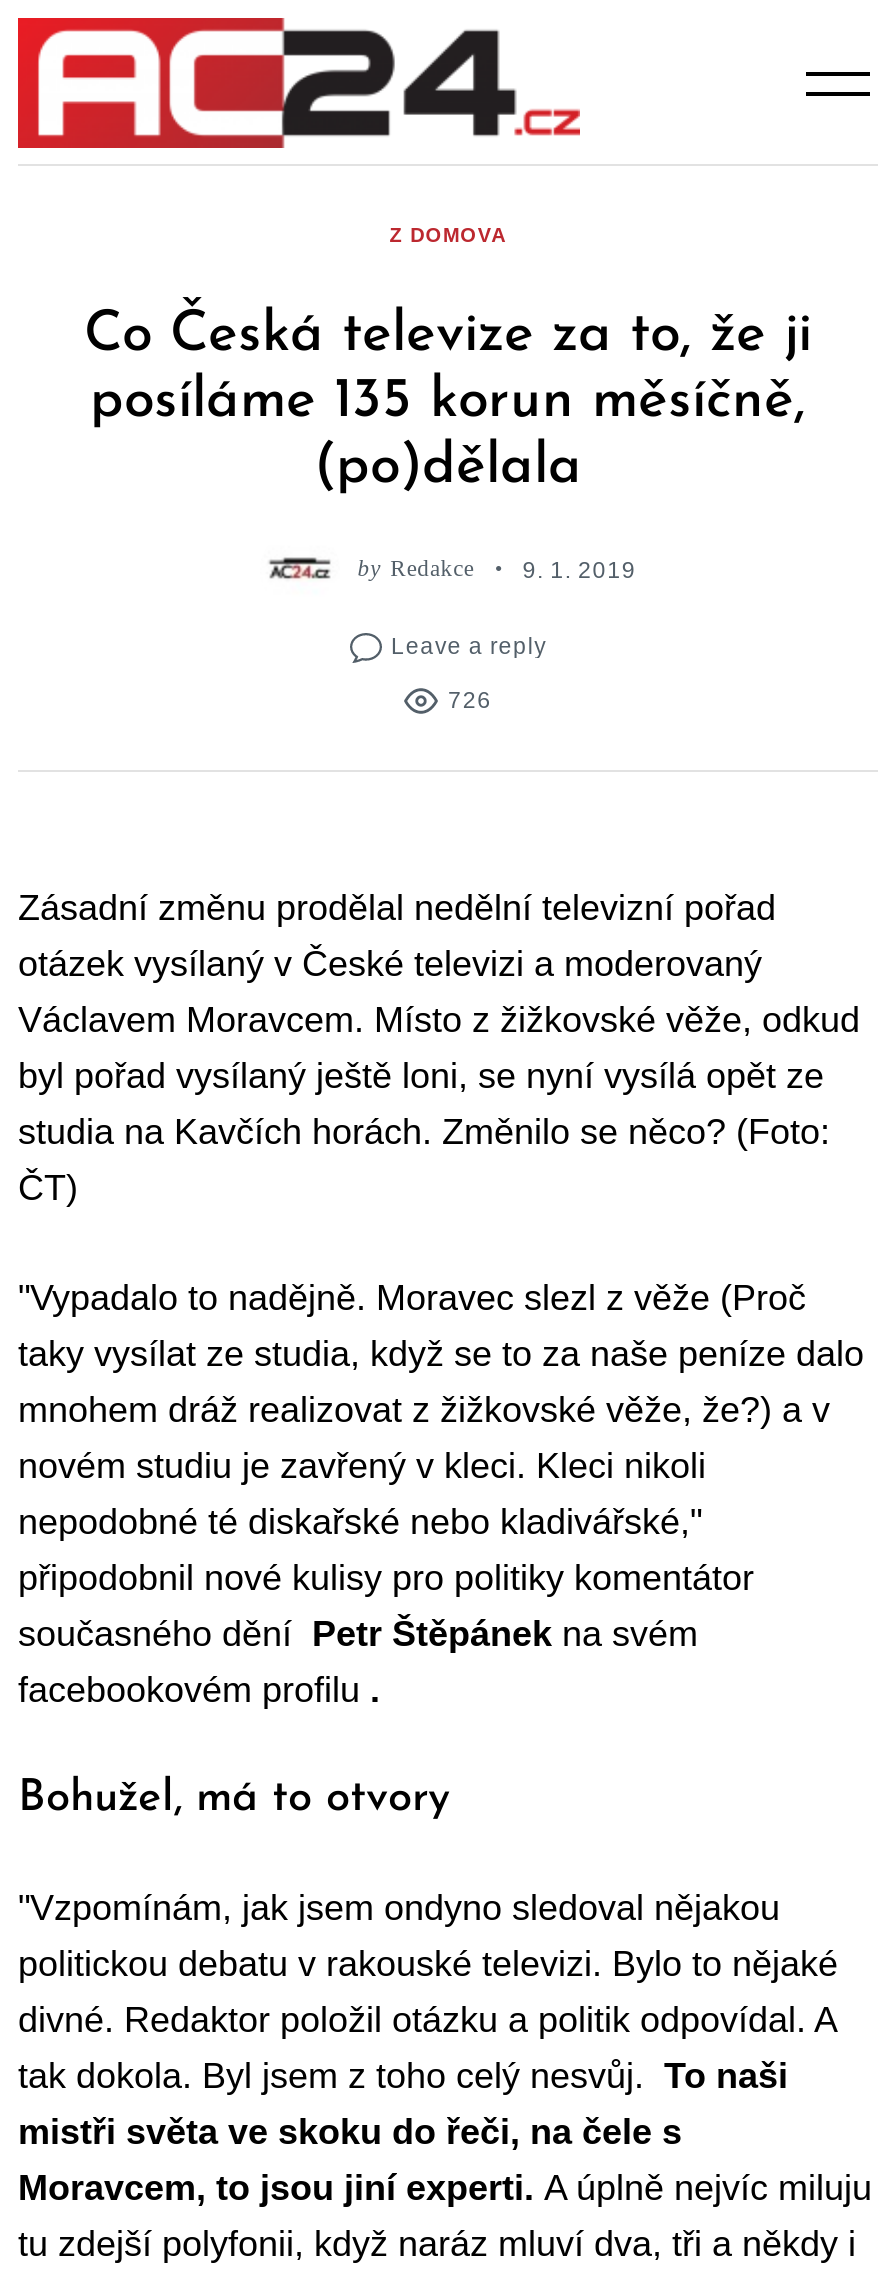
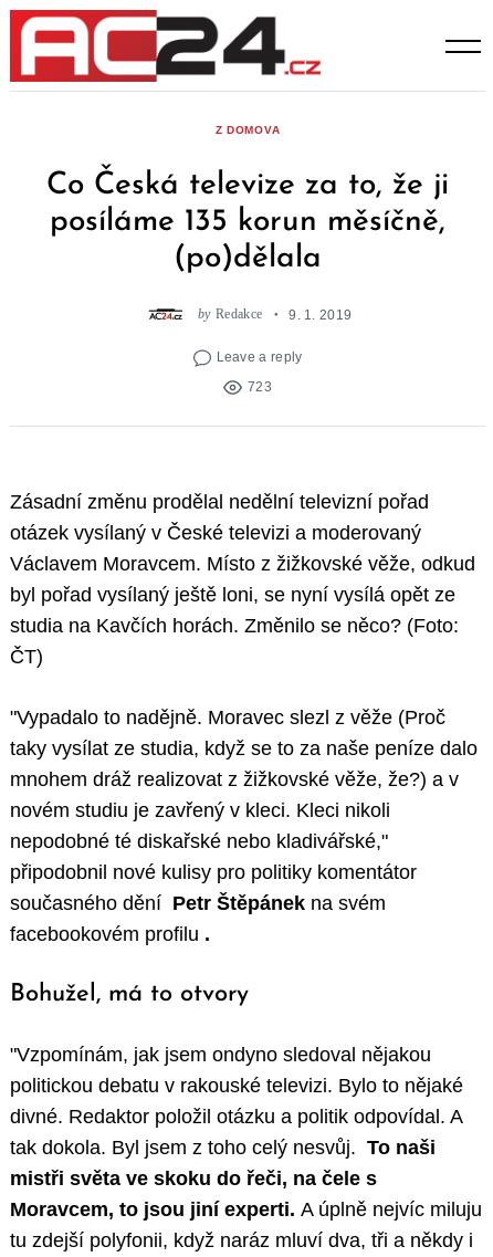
- 726
+ 723
